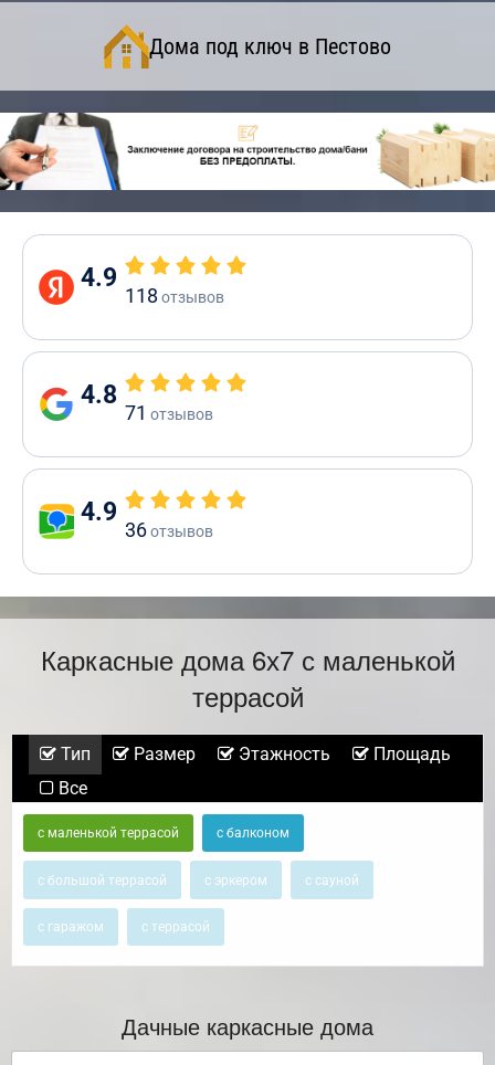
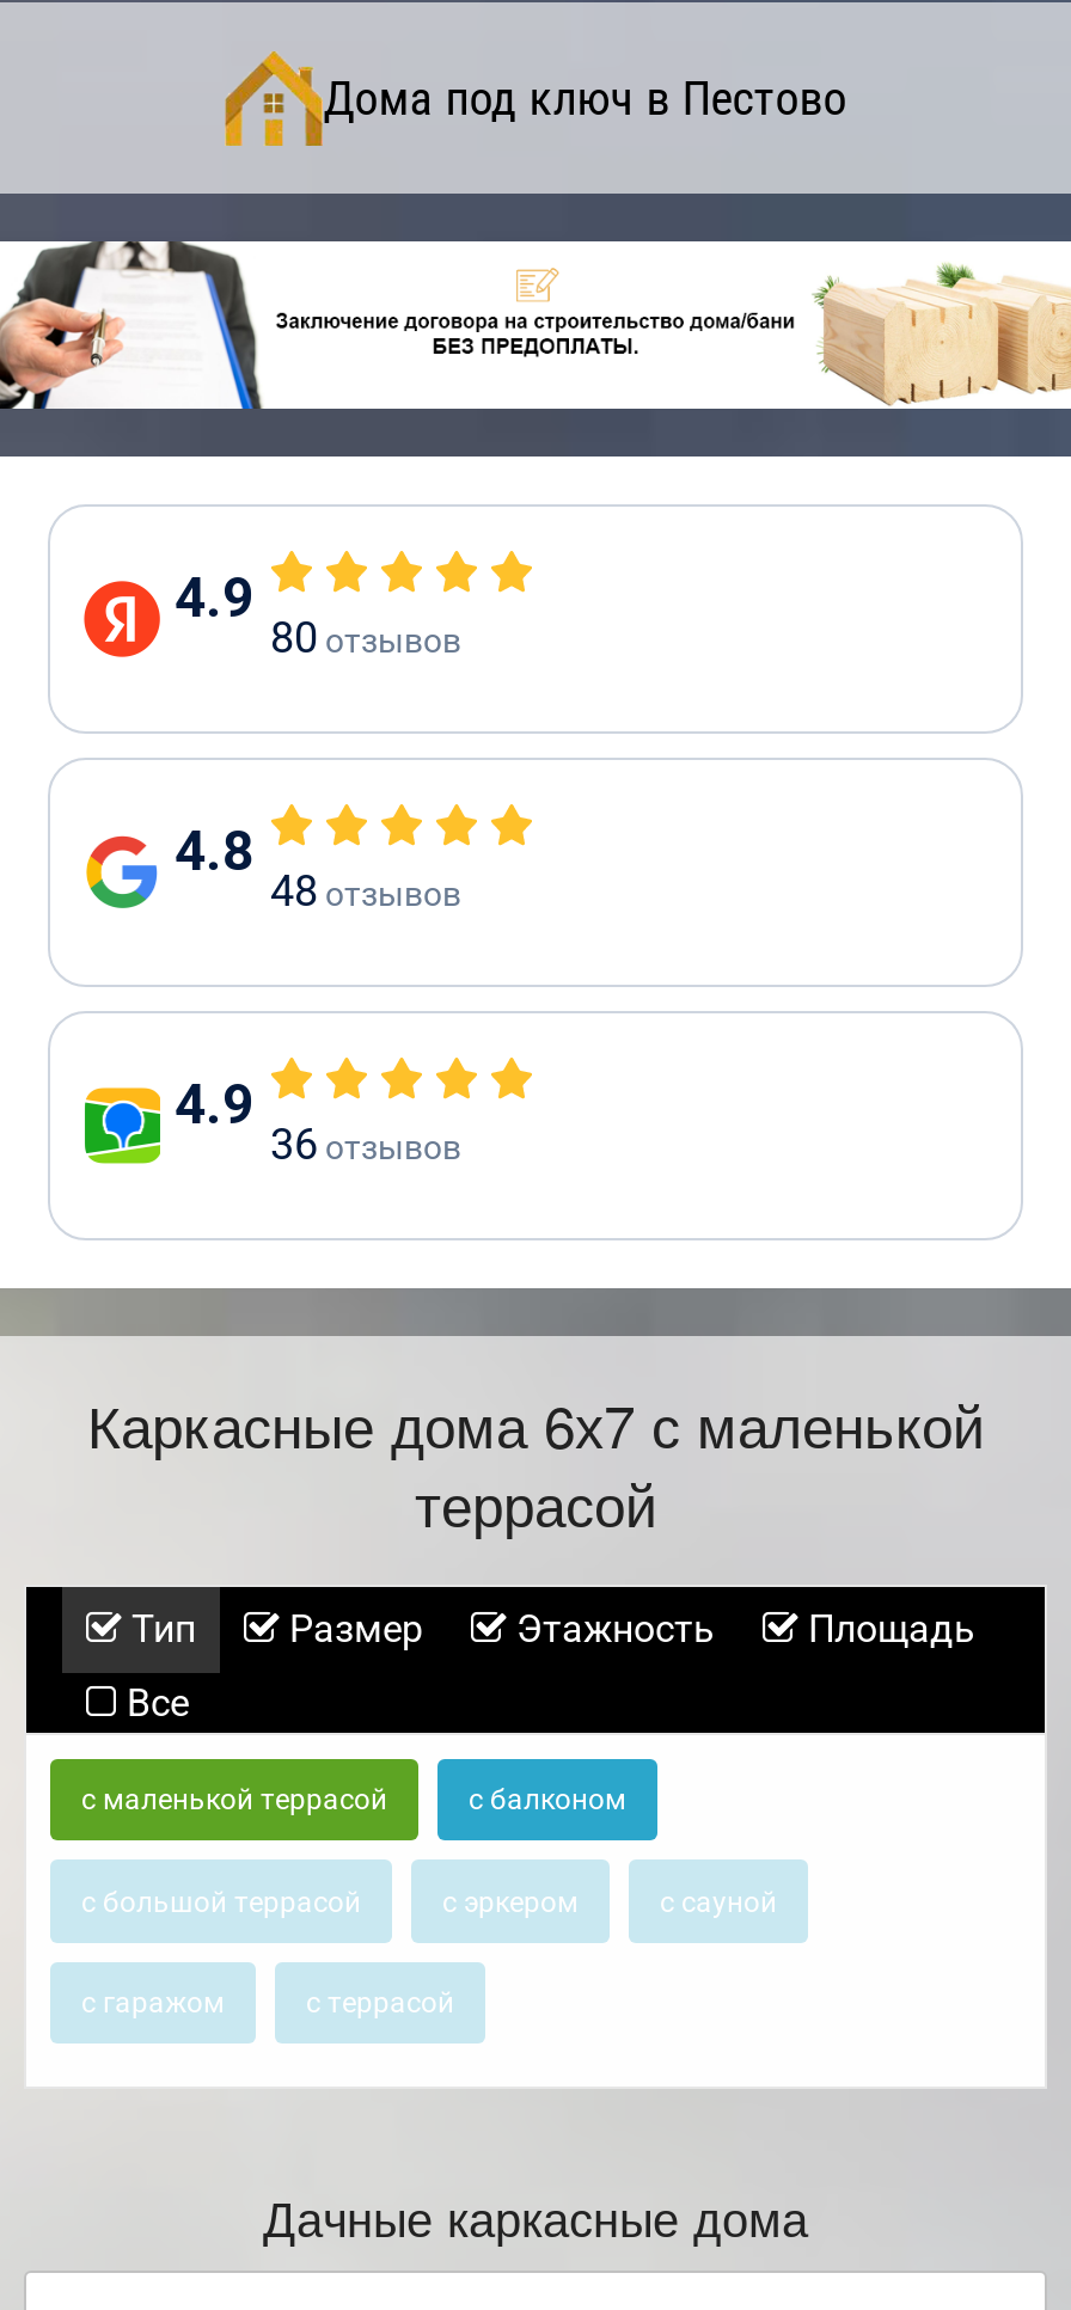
- 118 отзывов
+ 80 отзывов

- 71 отзывов
+ 48 отзывов
